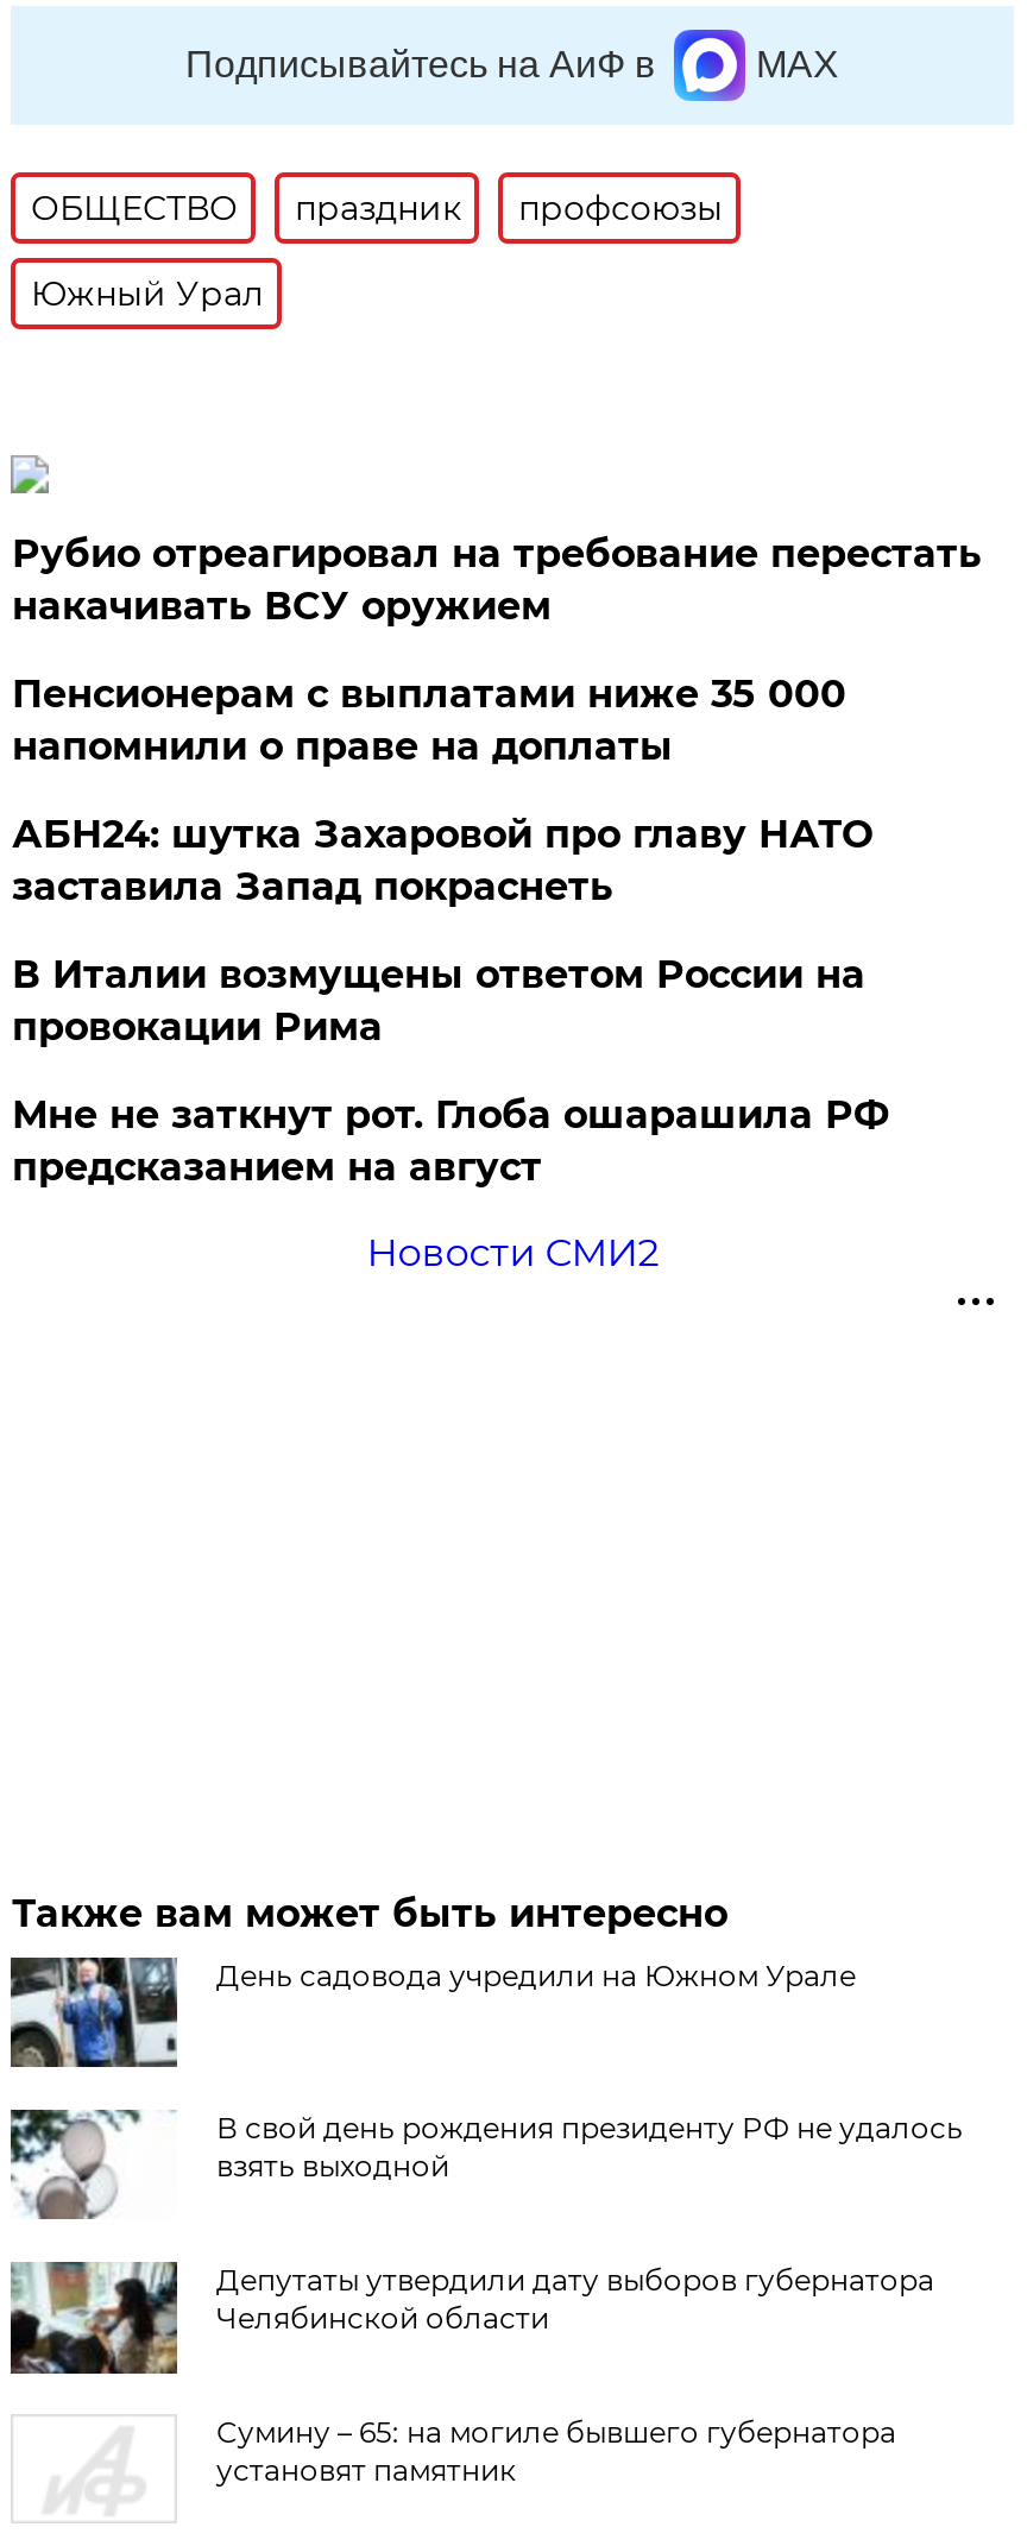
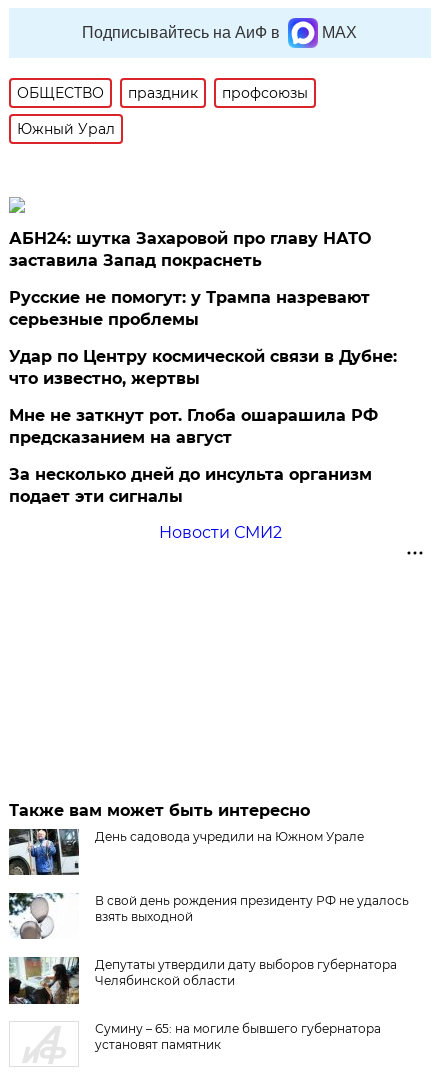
- Рубио отреагировал на требование перестать
- накачивать ВСУ оружием
- Пенсионерам с выплатами ниже 35 000
- напомнили о праве на доплаты

moved up: АБН24: шутка Захаровой про главу НАТО | заставила Запад покраснеть

- В Италии возмущены ответом России на
- провокации Рима
+ Русские не помогут: у Трампа назревают
+ серьезные проблемы
+ Удар по Центру космической связи в Дубне:
+ что известно, жертвы

moved up: Мне не заткнут рот. Глоба ошарашила РФ | предсказанием на август

+ За несколько дней до инсульта организм
+ подает эти сигналы
